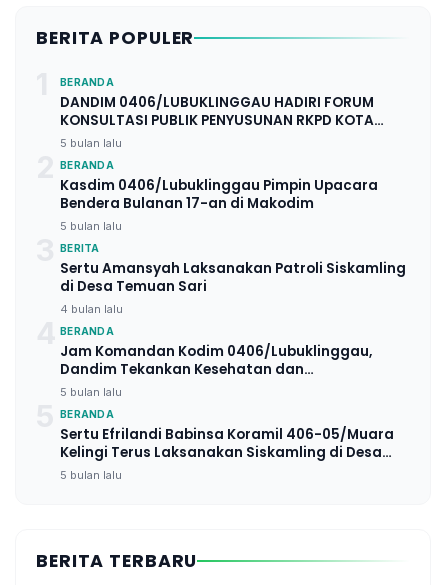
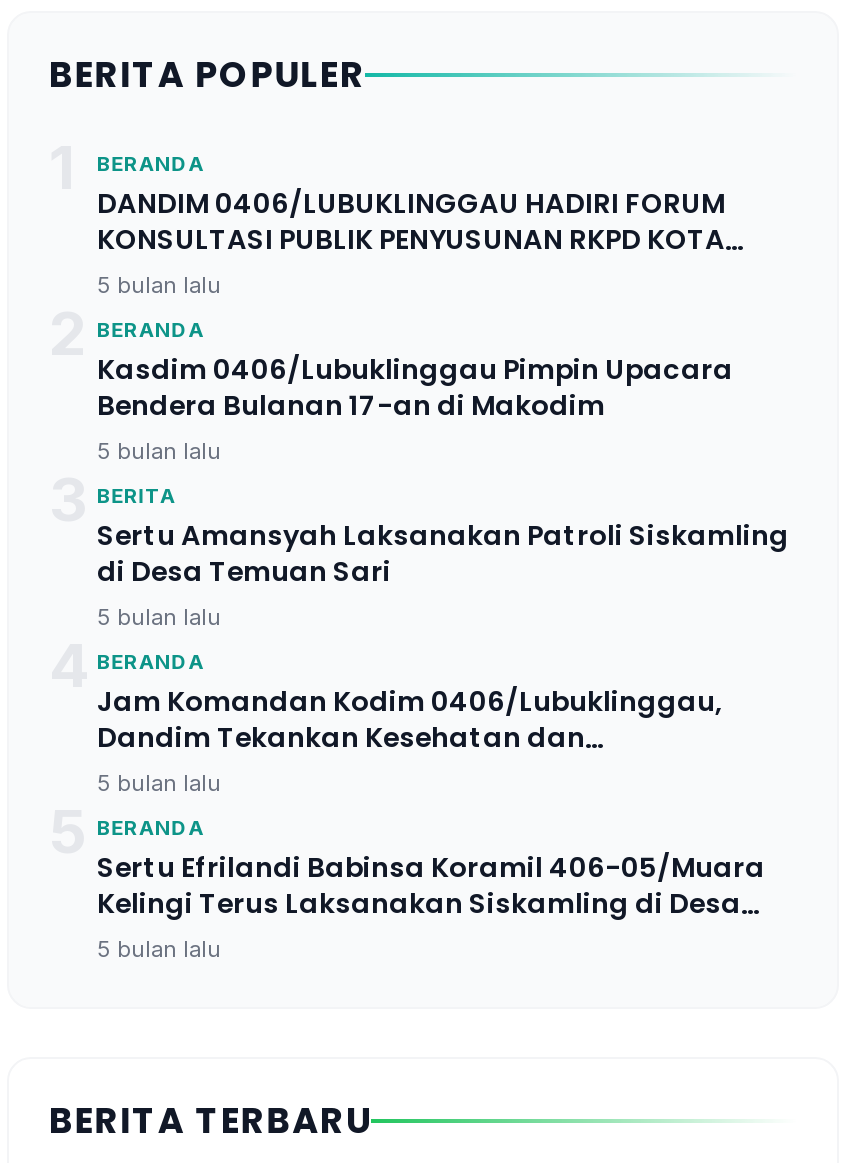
- 4 bulan lalu
+ 5 bulan lalu
